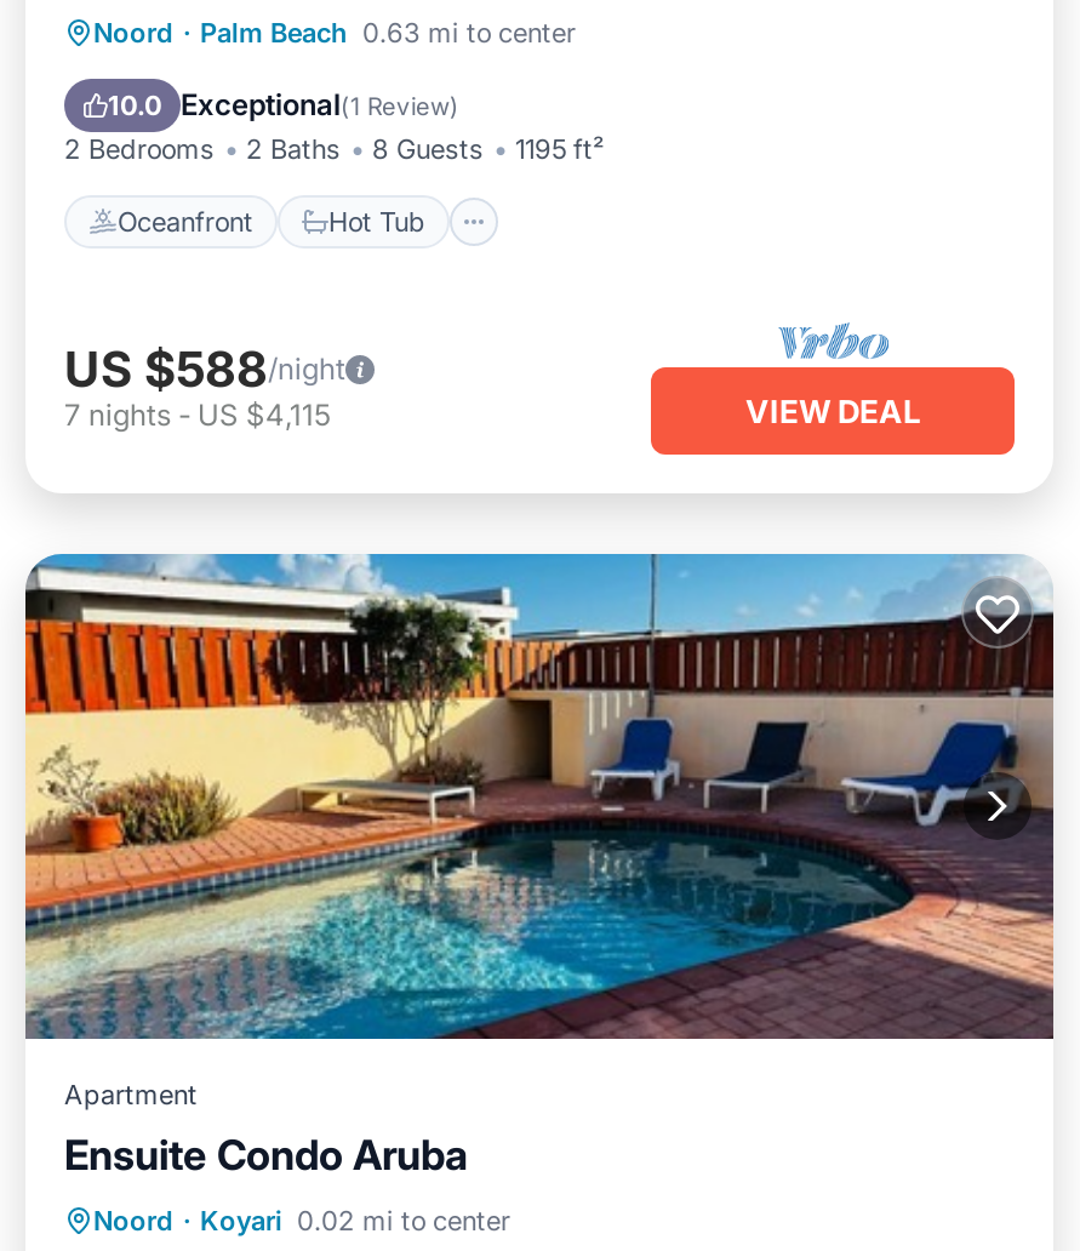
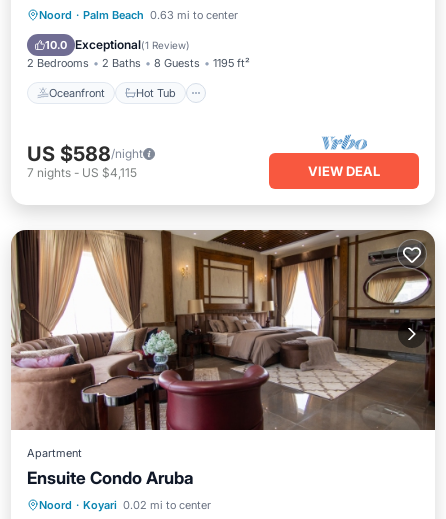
- [image]
+ [image]
